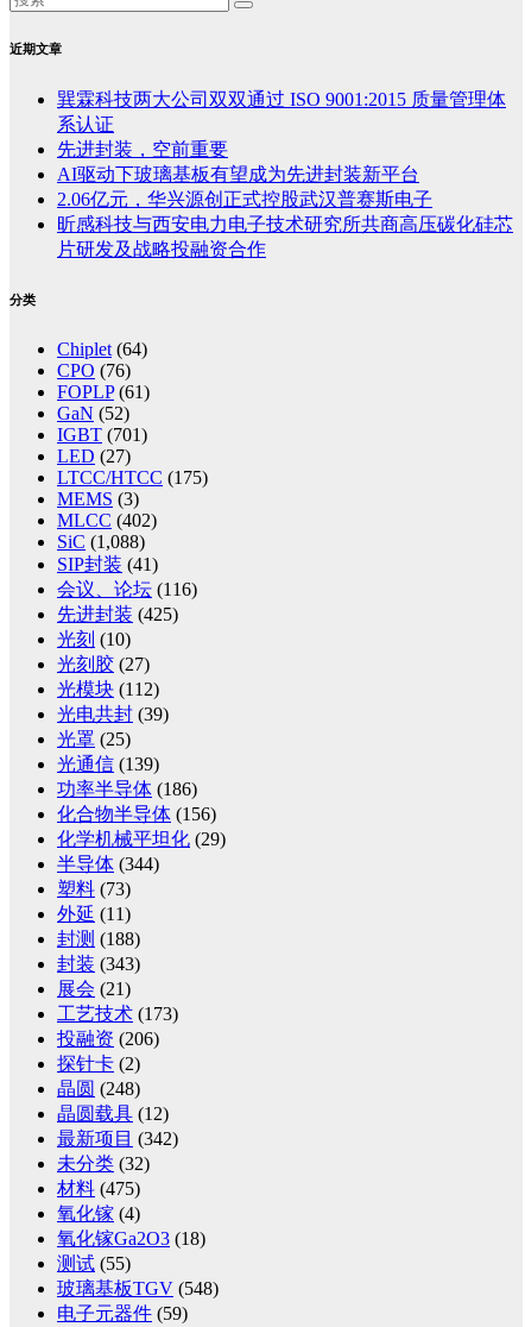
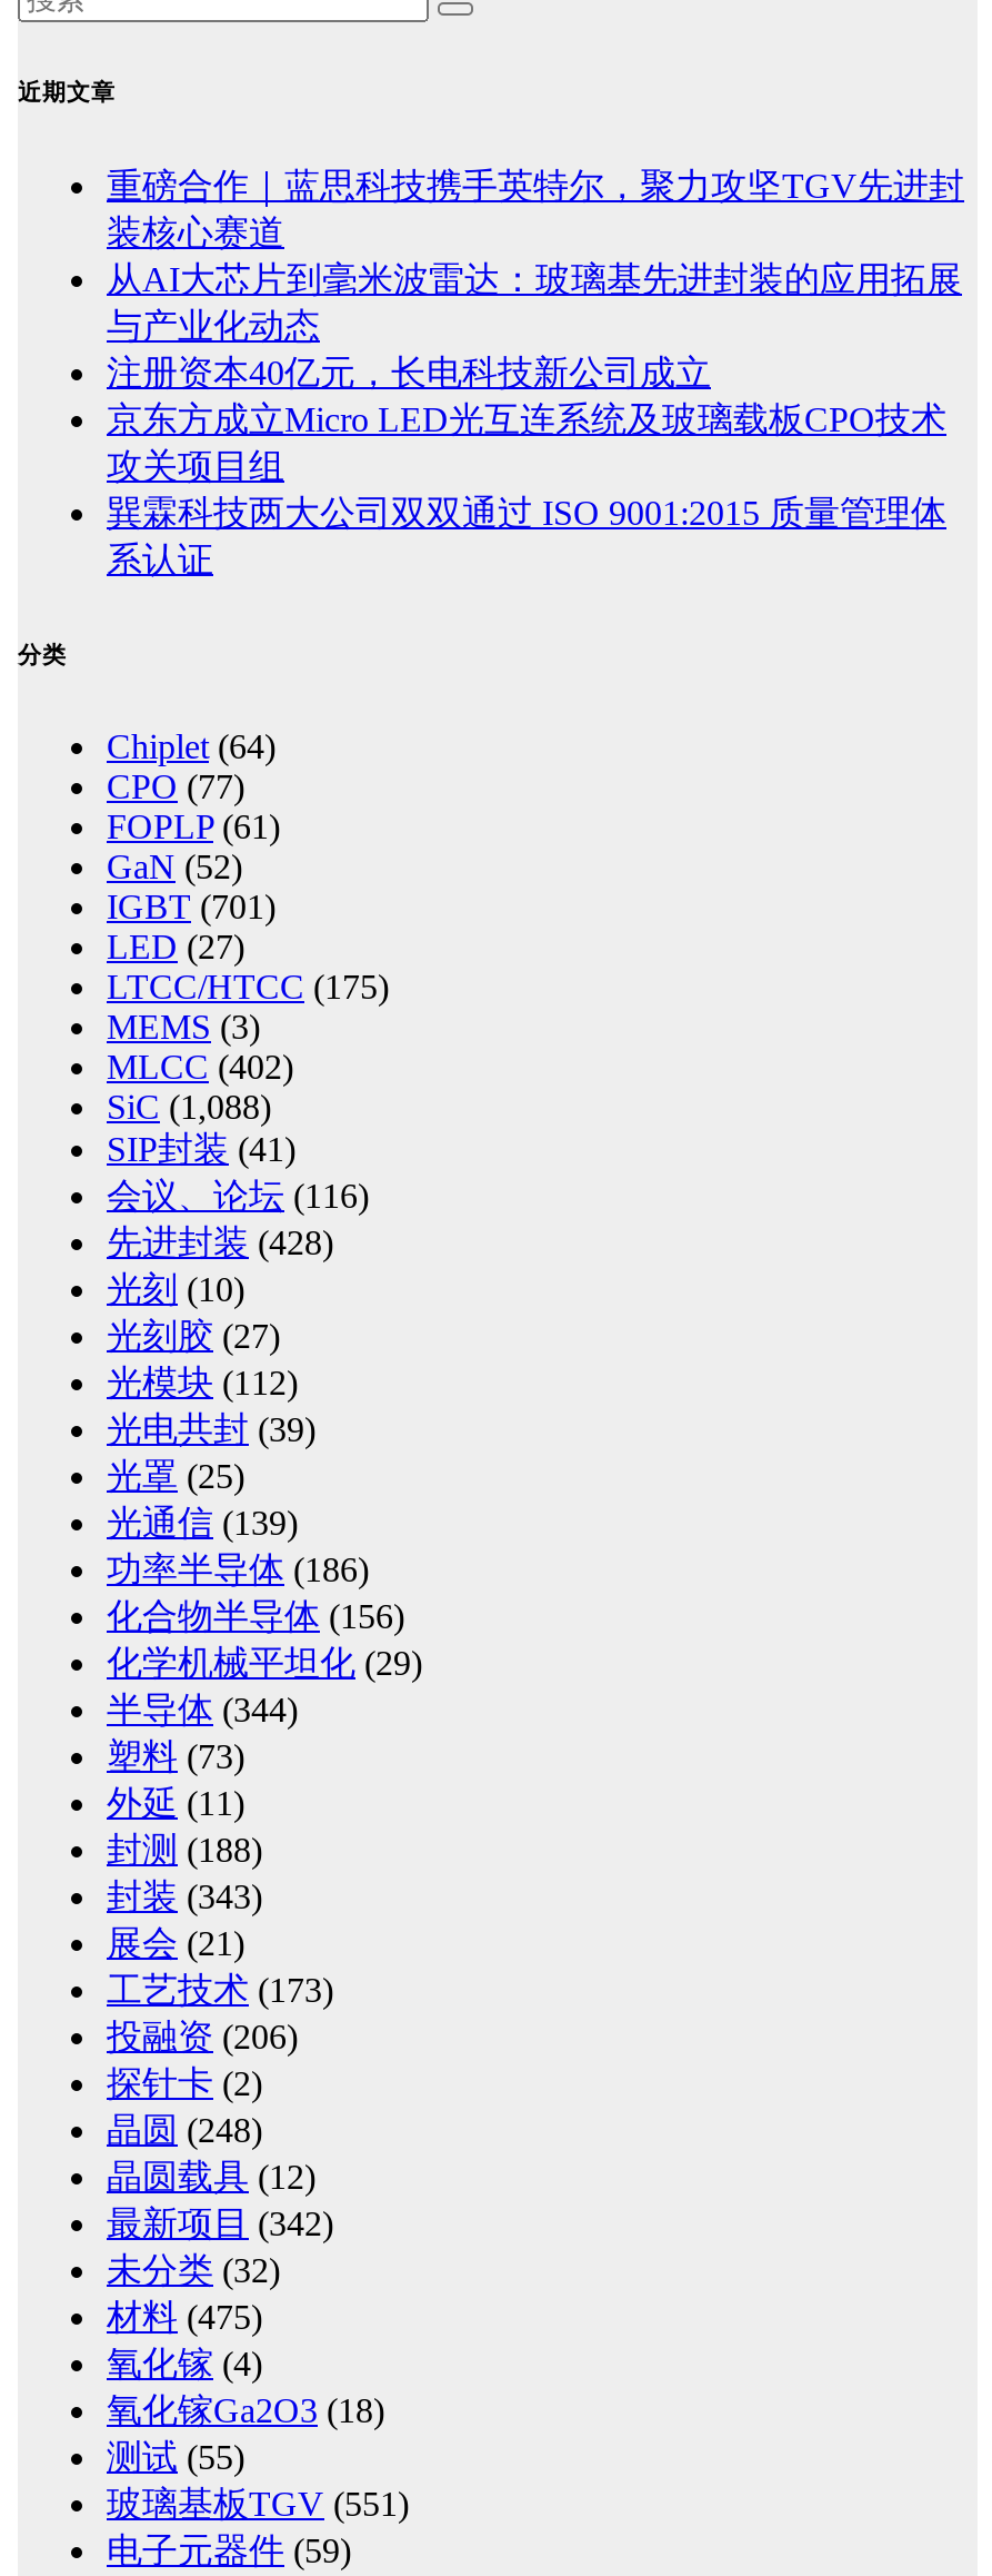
+ 重磅合作｜蓝思科技携手英特尔，聚力攻坚TGV先进封
+ 装核心赛道
+ 从AI大芯片到毫米波雷达：玻璃基先进封装的应用拓展
+ 与产业化动态
+ 注册资本40亿元，长电科技新公司成立
+ 京东方成立Micro LED光互连系统及玻璃载板CPO技术
+ 攻关项目组

moved down: 巽霖科技两大公司双双通过 ISO 9001:2015 质量管理体 | 系认证

- 先进封装，空前重要
- AI驱动下玻璃基板有望成为先进封装新平台
- 2.06亿元，华兴源创正式控股武汉普赛斯电子
- 昕感科技与西安电力电子技术研究所共商高压碳化硅芯
- 片研发及战略投融资合作

- CPO (76)
+ CPO (77)

- 先进封装(425)
+ 先进封装(428)

- 玻璃基板TGV (548)
+ 玻璃基板TGV (551)
